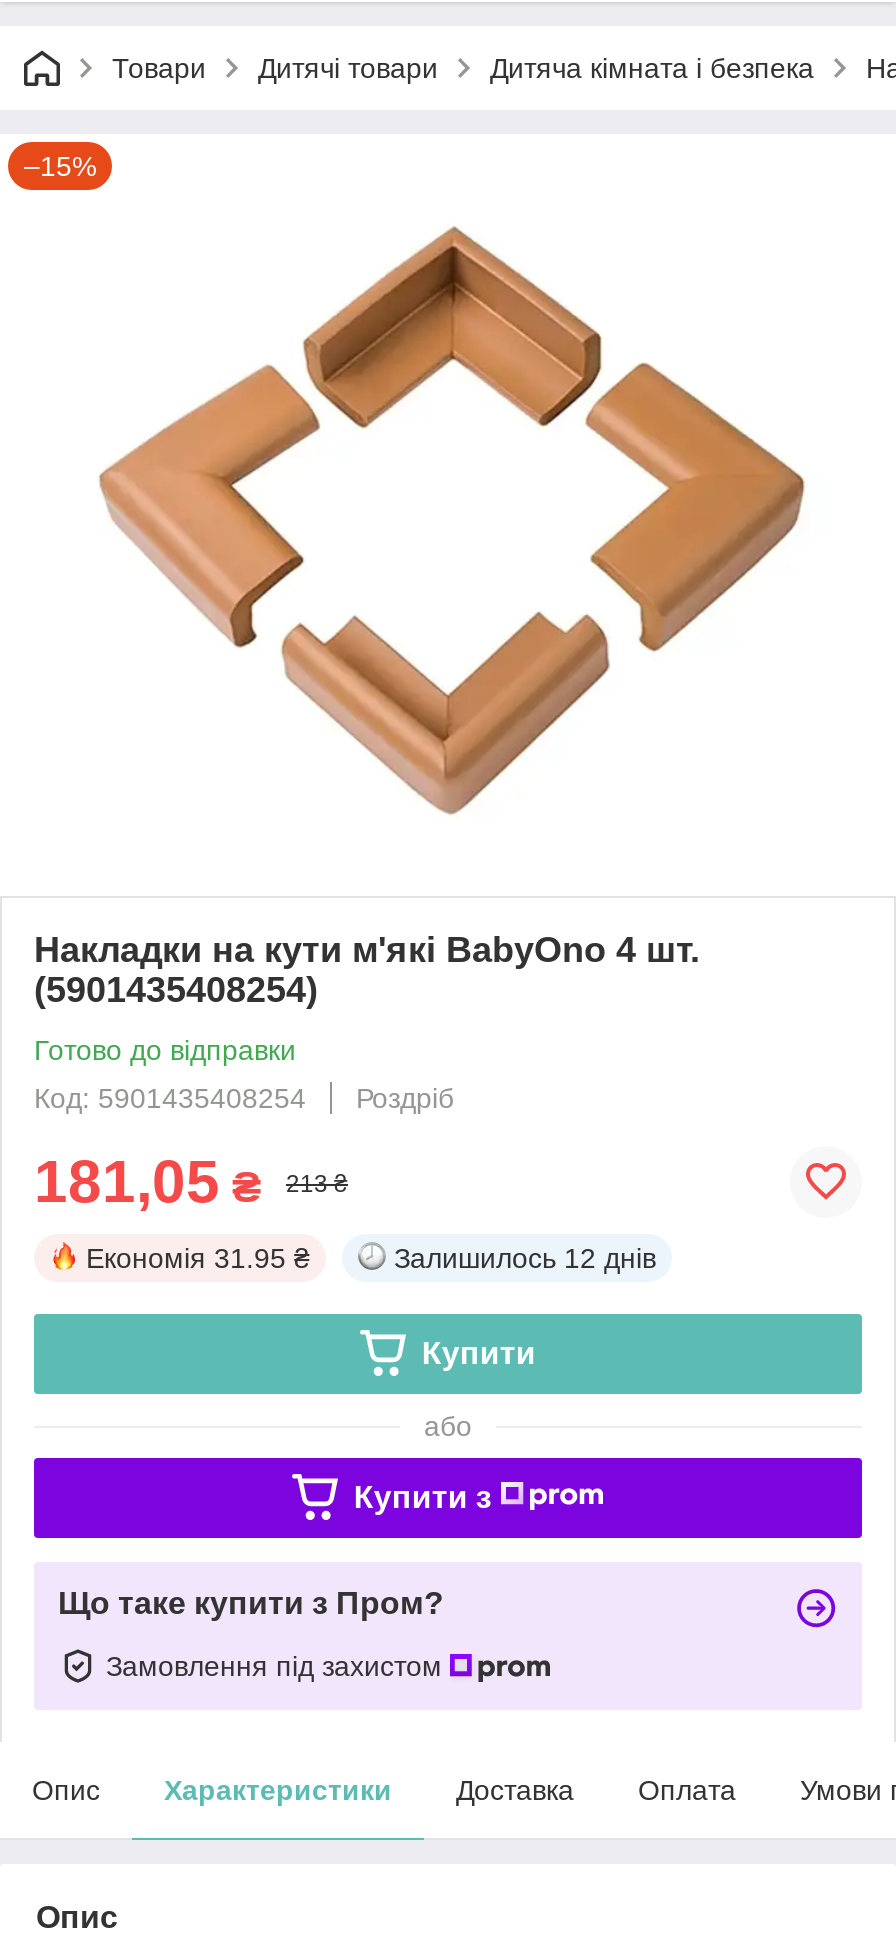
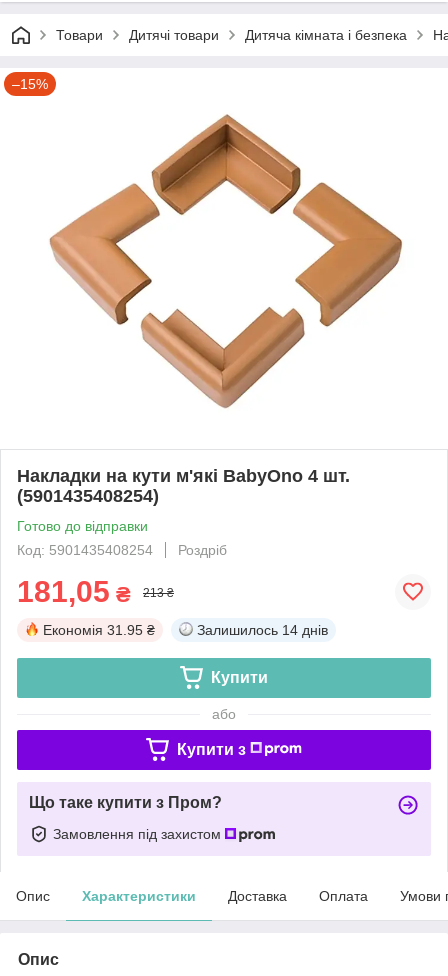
- Залишилось 12 днів
+ Залишилось 14 днів
